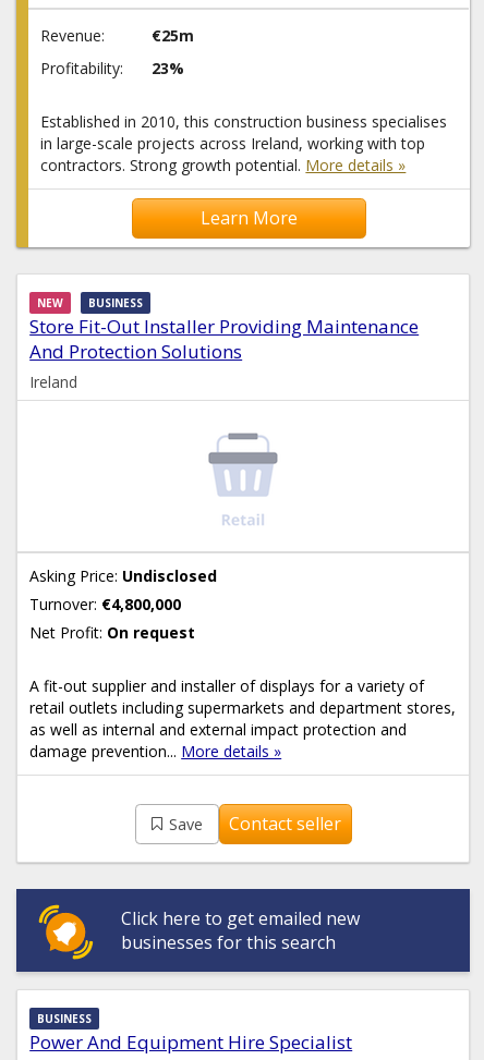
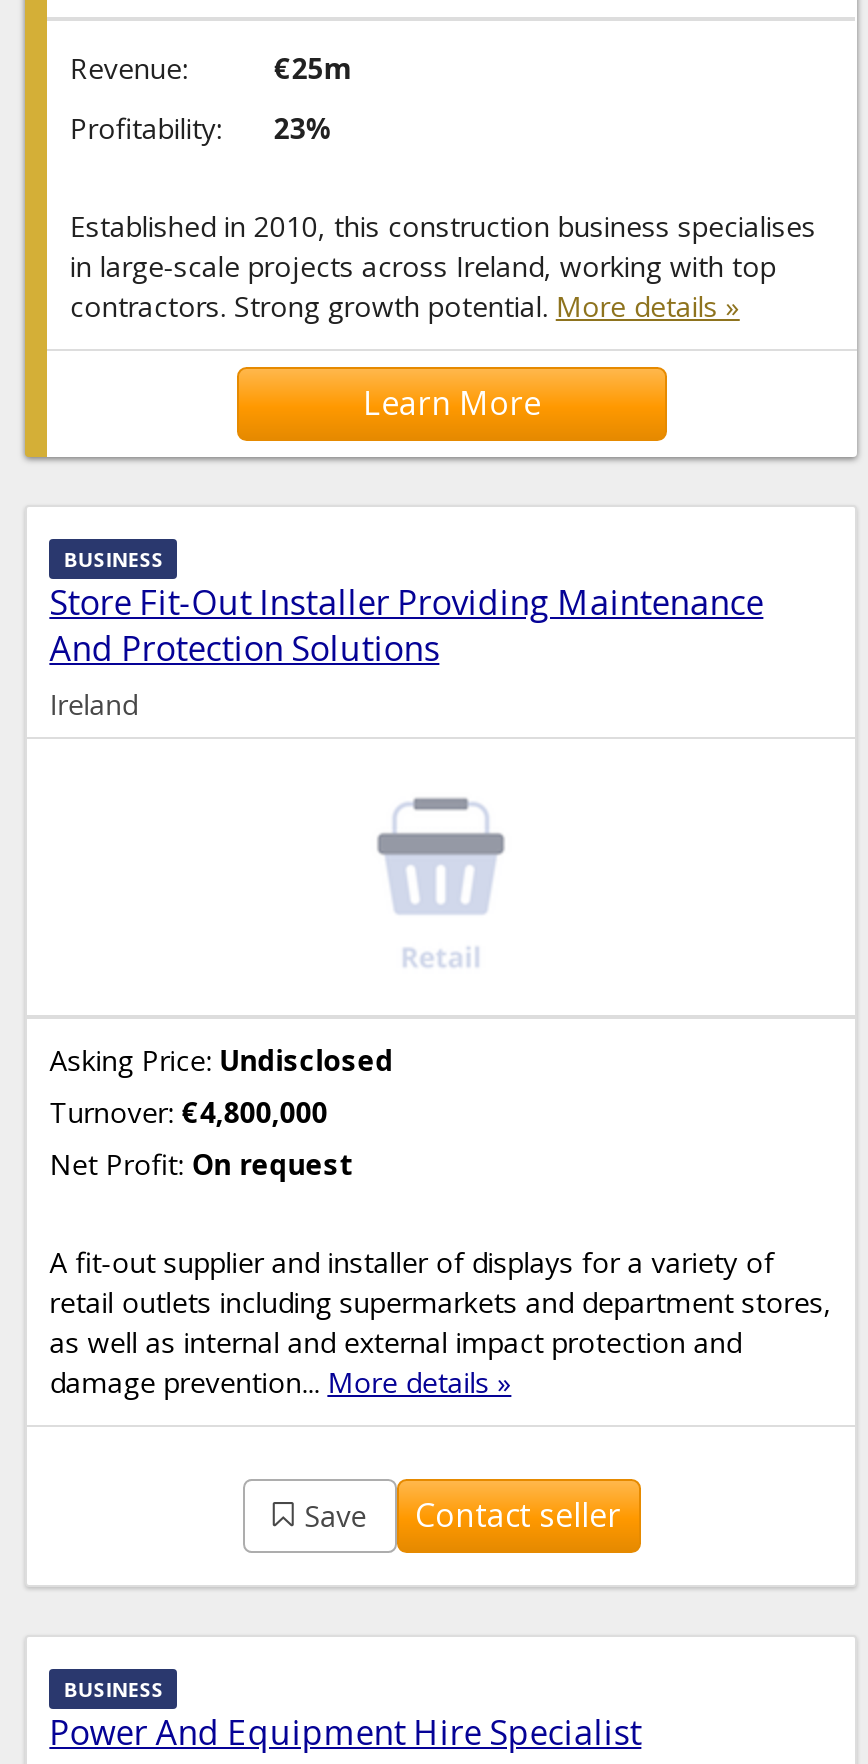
- NEW

- [image]
- Click here to get emailed new
- businesses for this search
